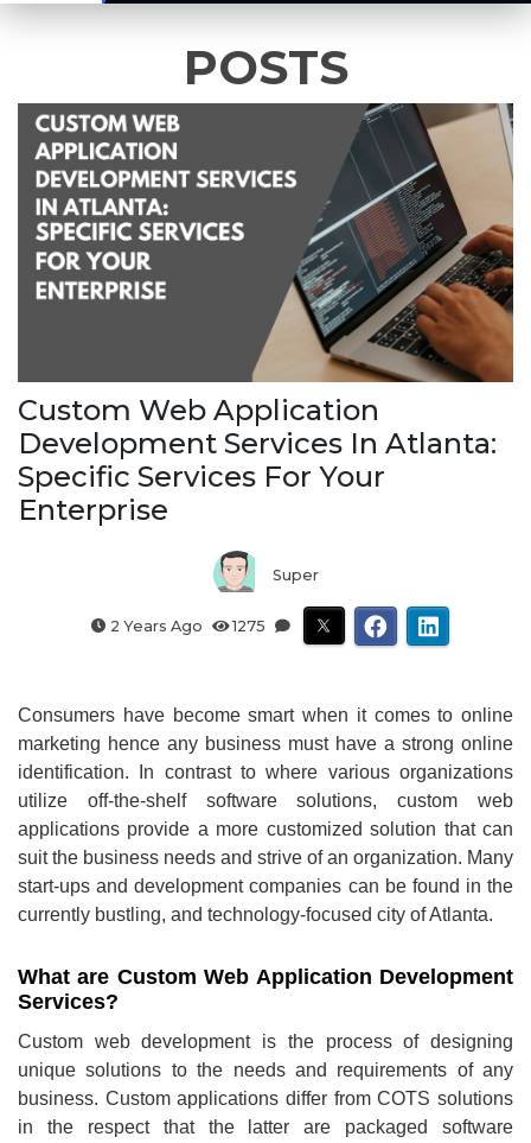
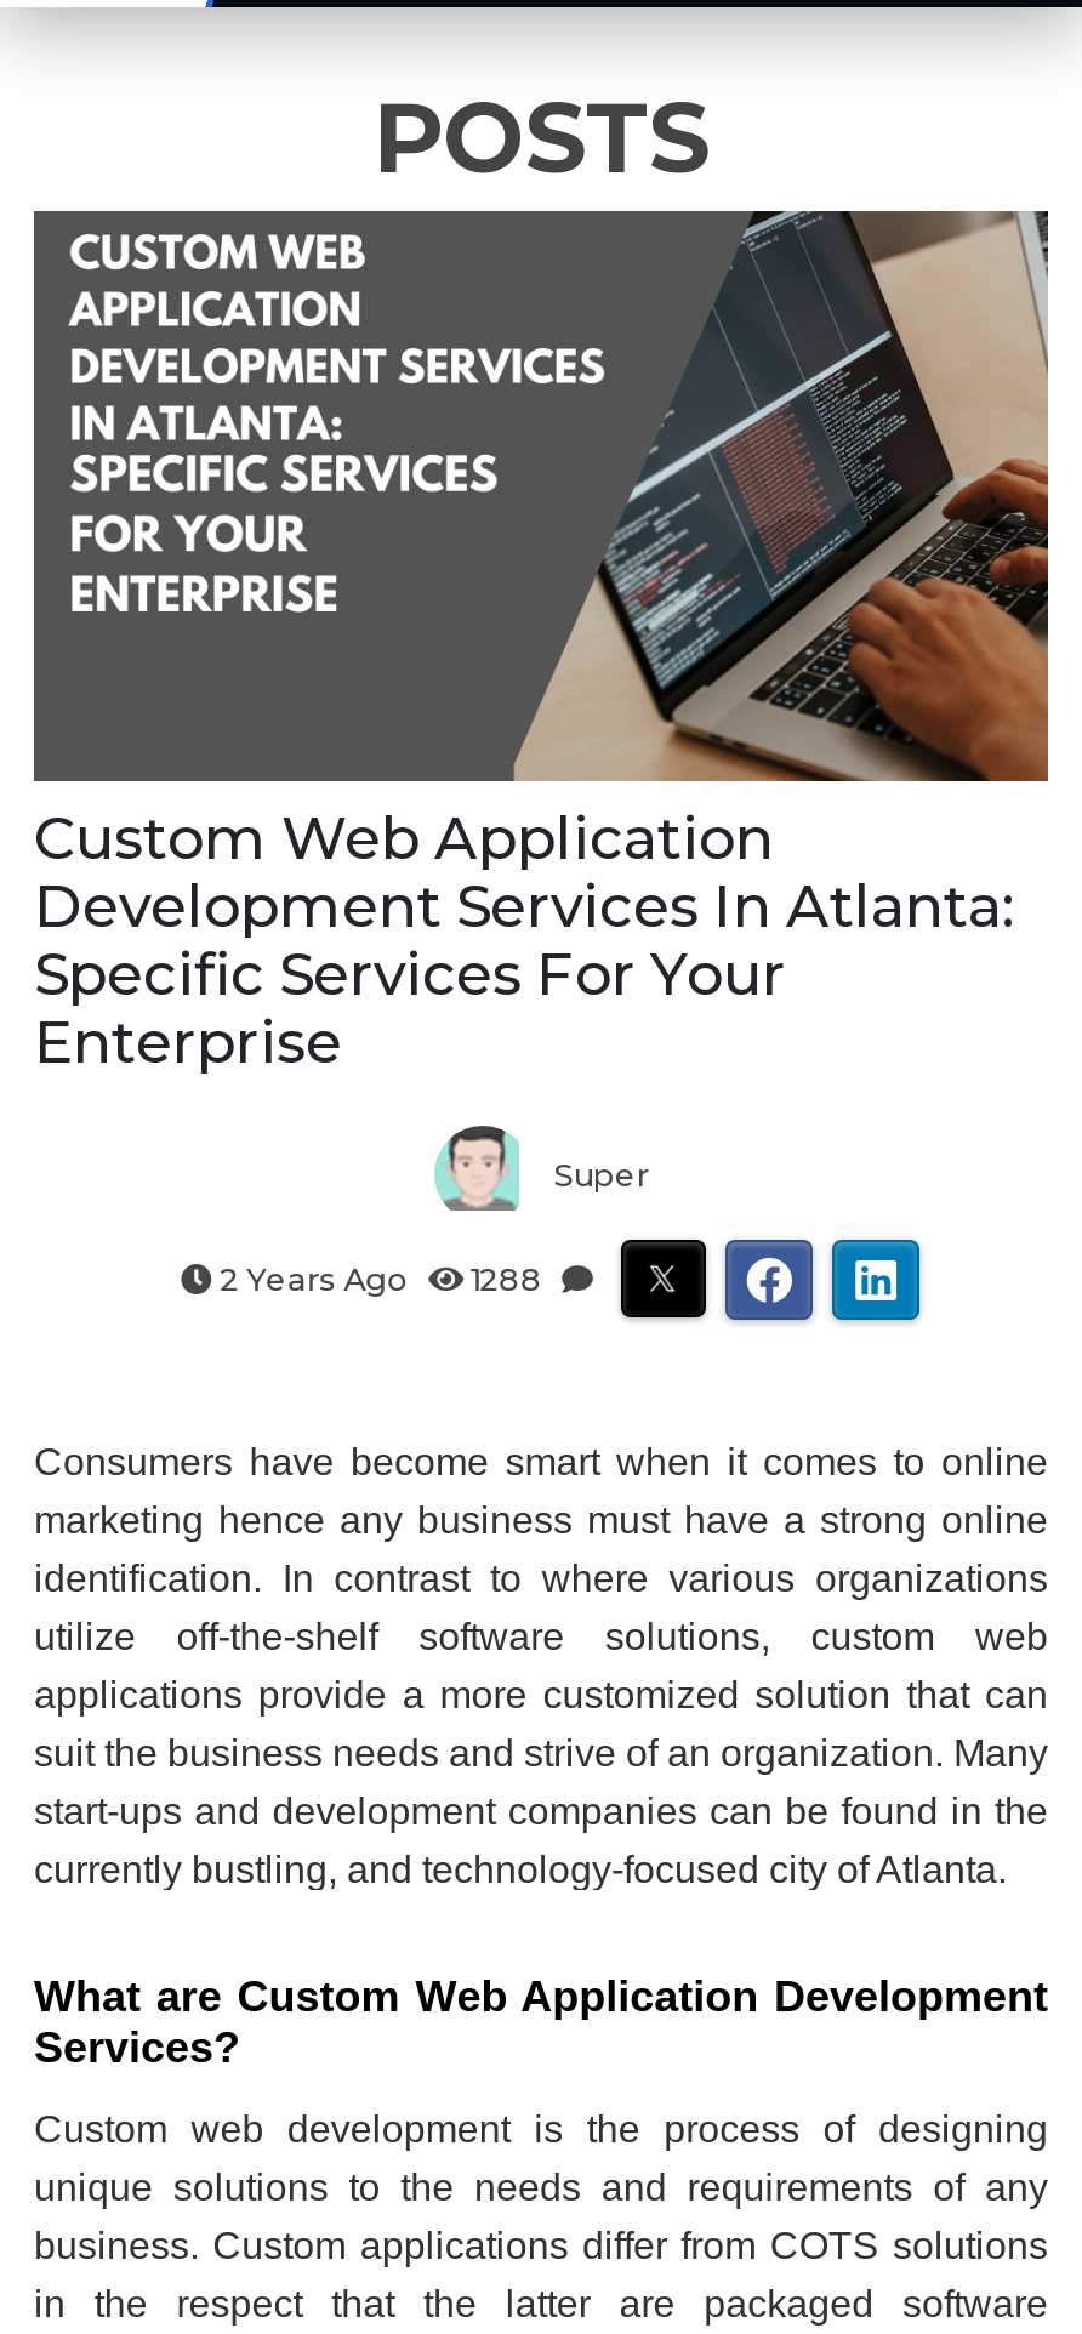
- 2 Years Ago 1275
+ 2 Years Ago 1288
